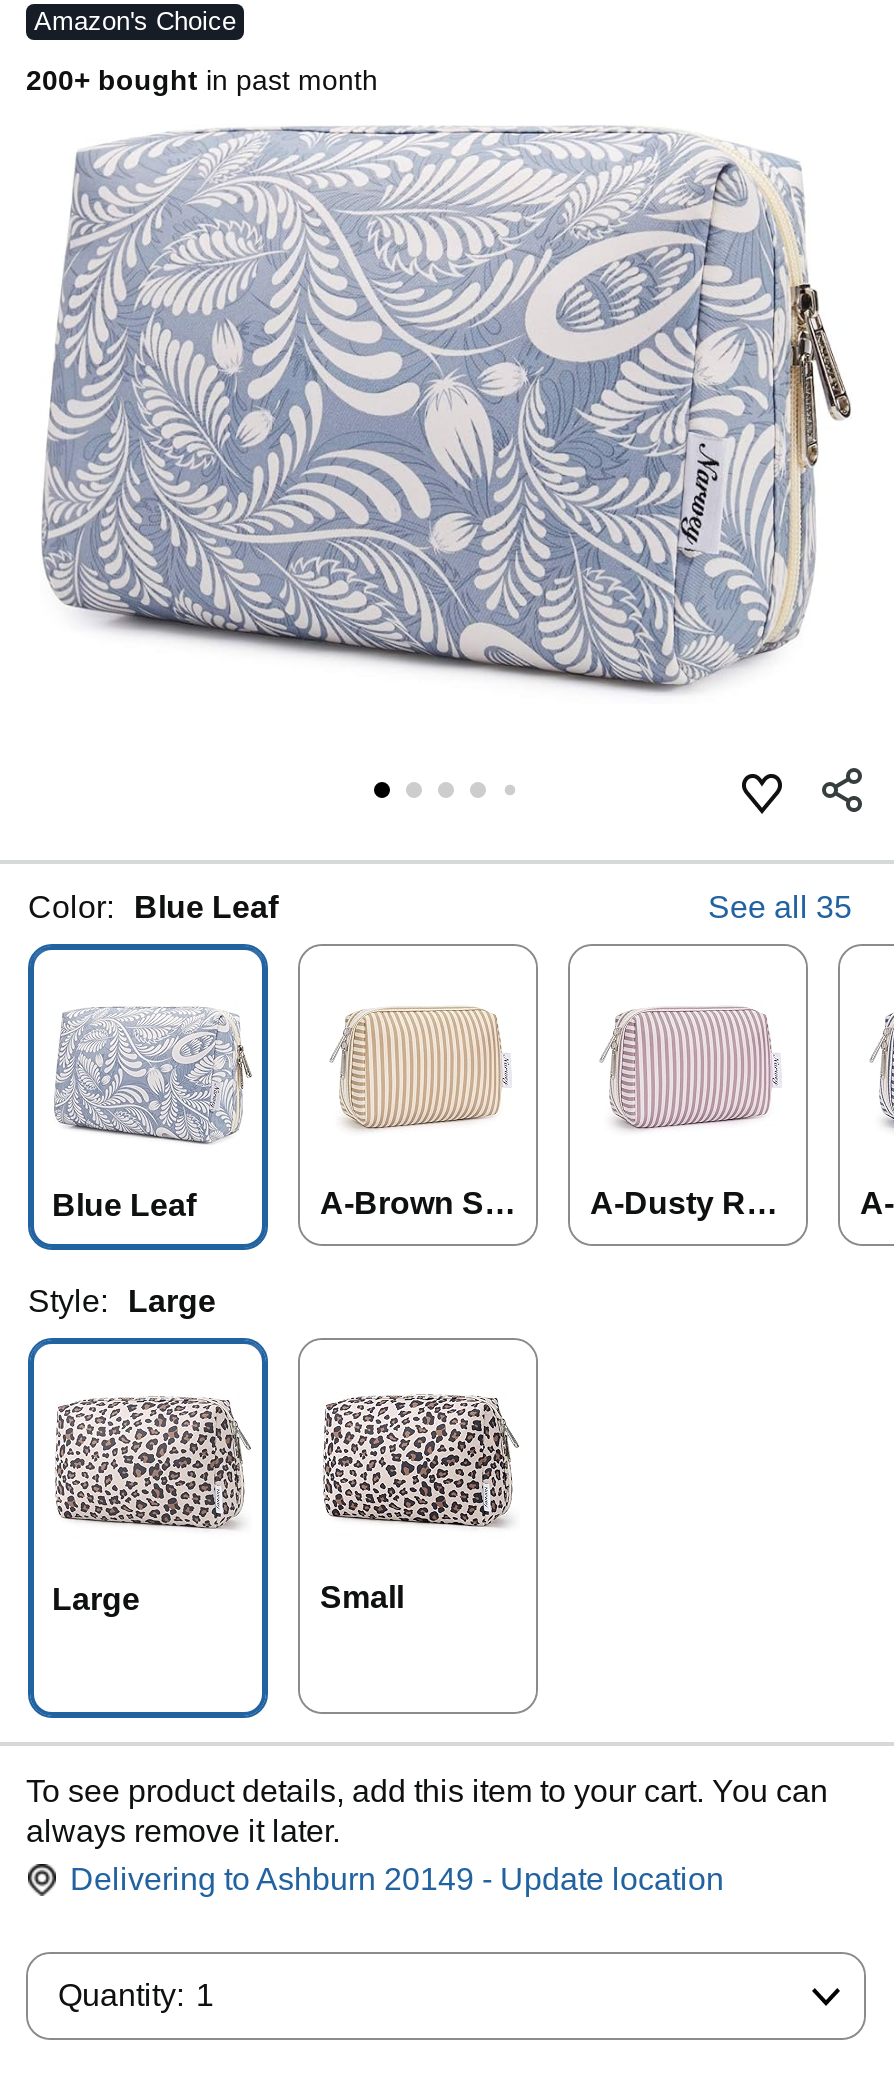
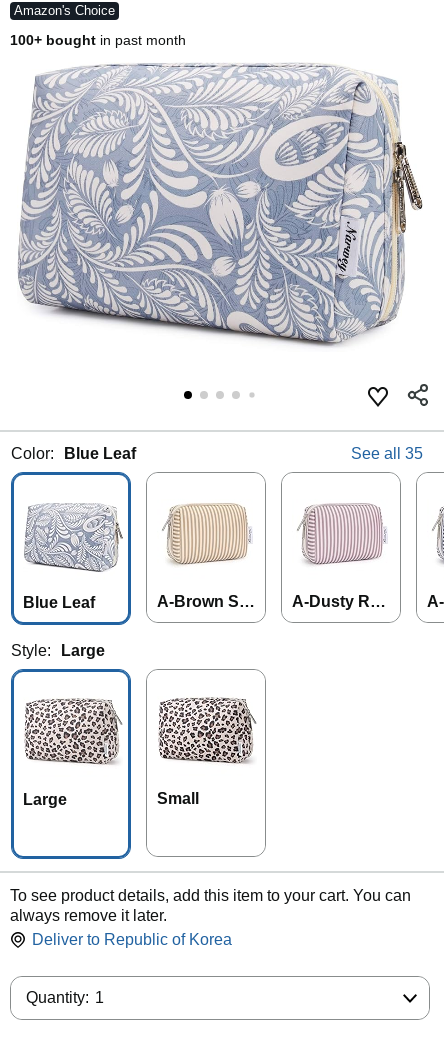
- 200+ bought in past month
+ 100+ bought in past month

- Delivering to Ashburn 20149 - Update location
+ Deliver to Republic of Korea
